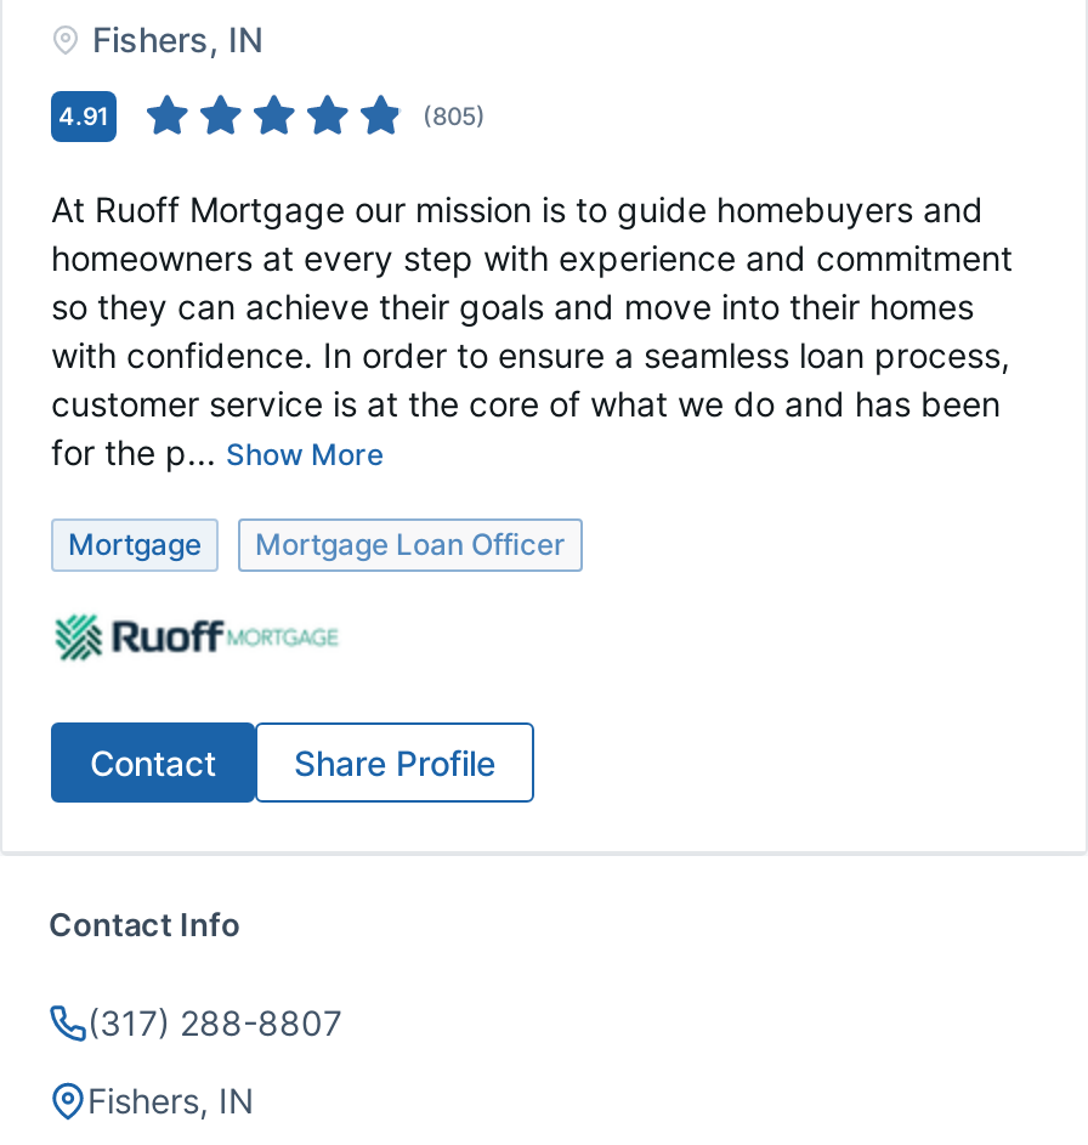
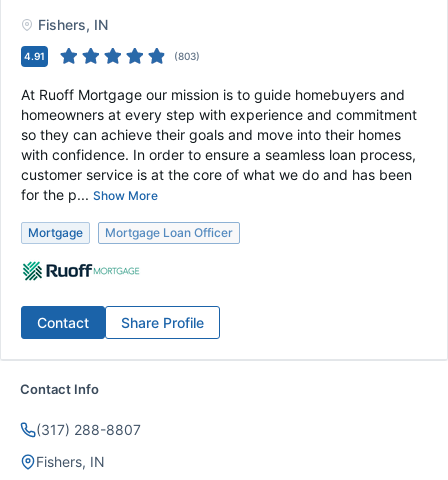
- (805)
+ (803)
